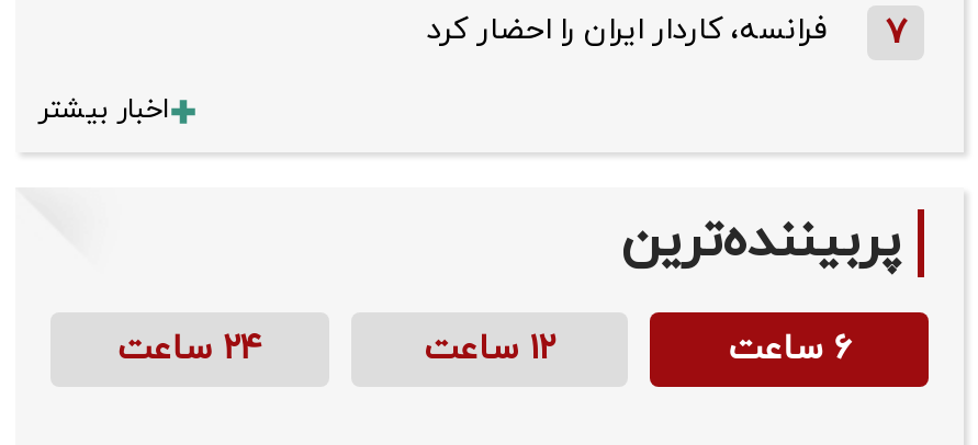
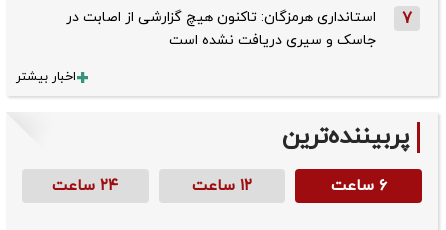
- فرانسه، کاردار ایران را احضار کرد
+ استانداری هرمزگان: تاکنون هیچ گزارشی از اصابت در
+ جاسک و سیری دریافت نشده است
